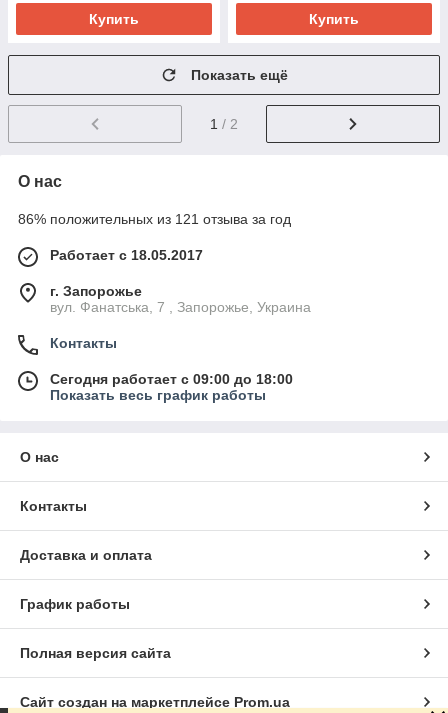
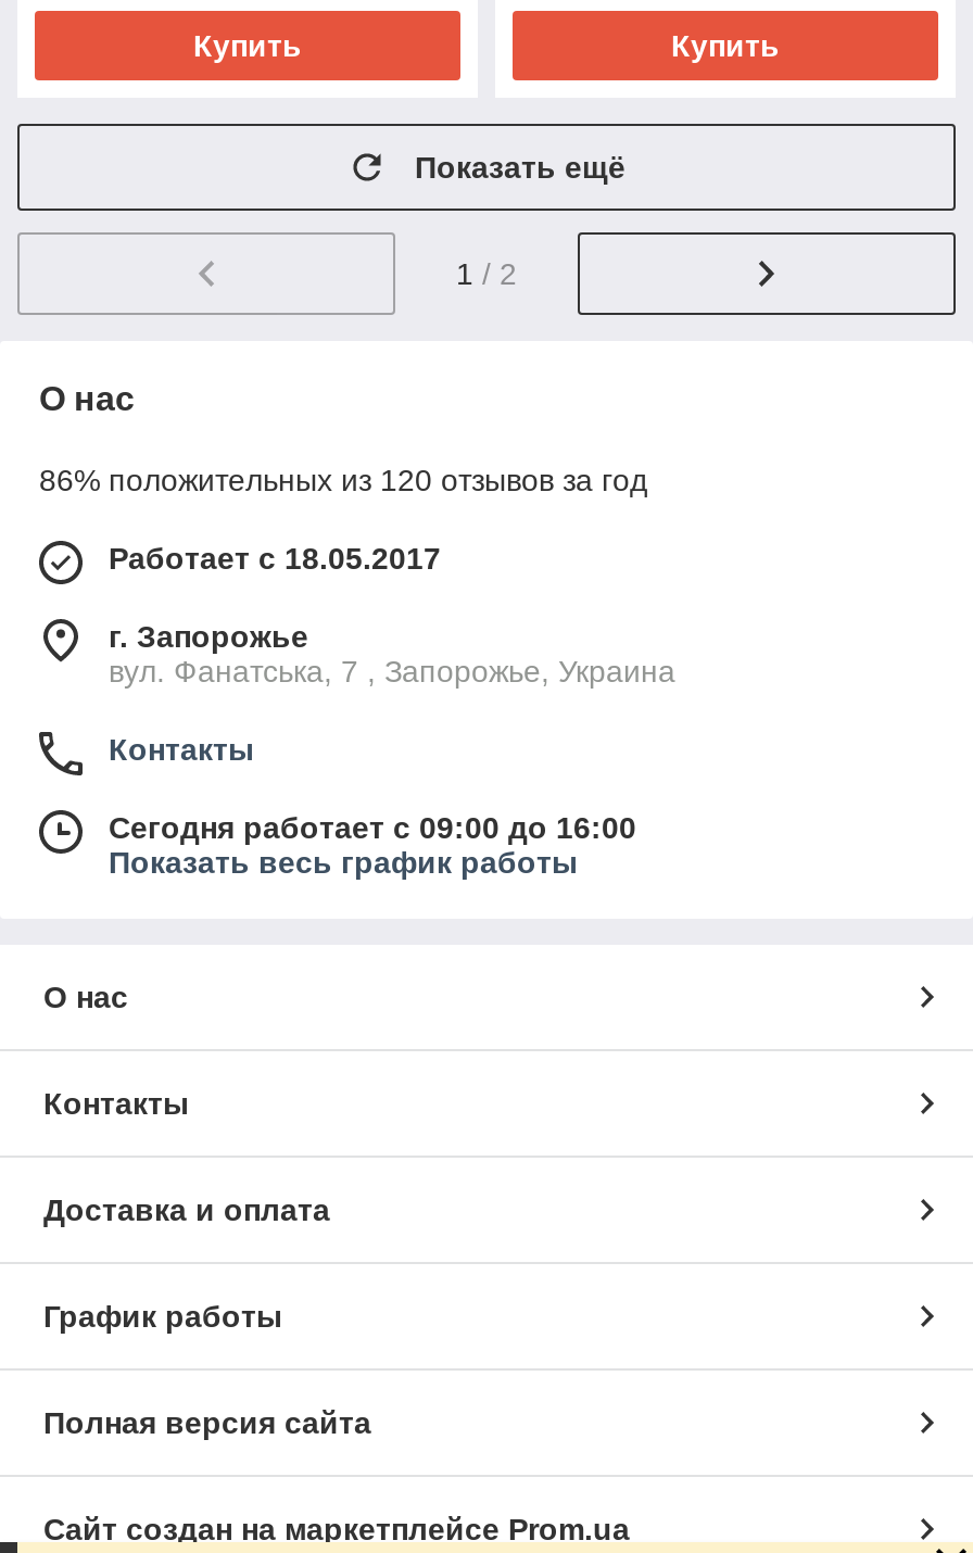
- 86% положительных из 121 отзыва за год
+ 86% положительных из 120 отзывов за год

- Сегодня работает с 09:00 до 18:00
+ Сегодня работает с 09:00 до 16:00
